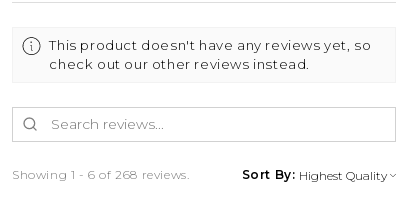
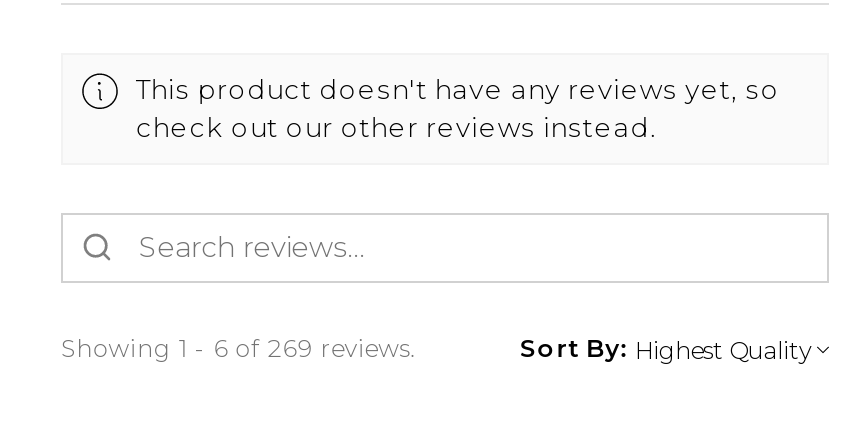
- Showing 1 - 6 of 268 reviews.
+ Showing 1 - 6 of 269 reviews.
